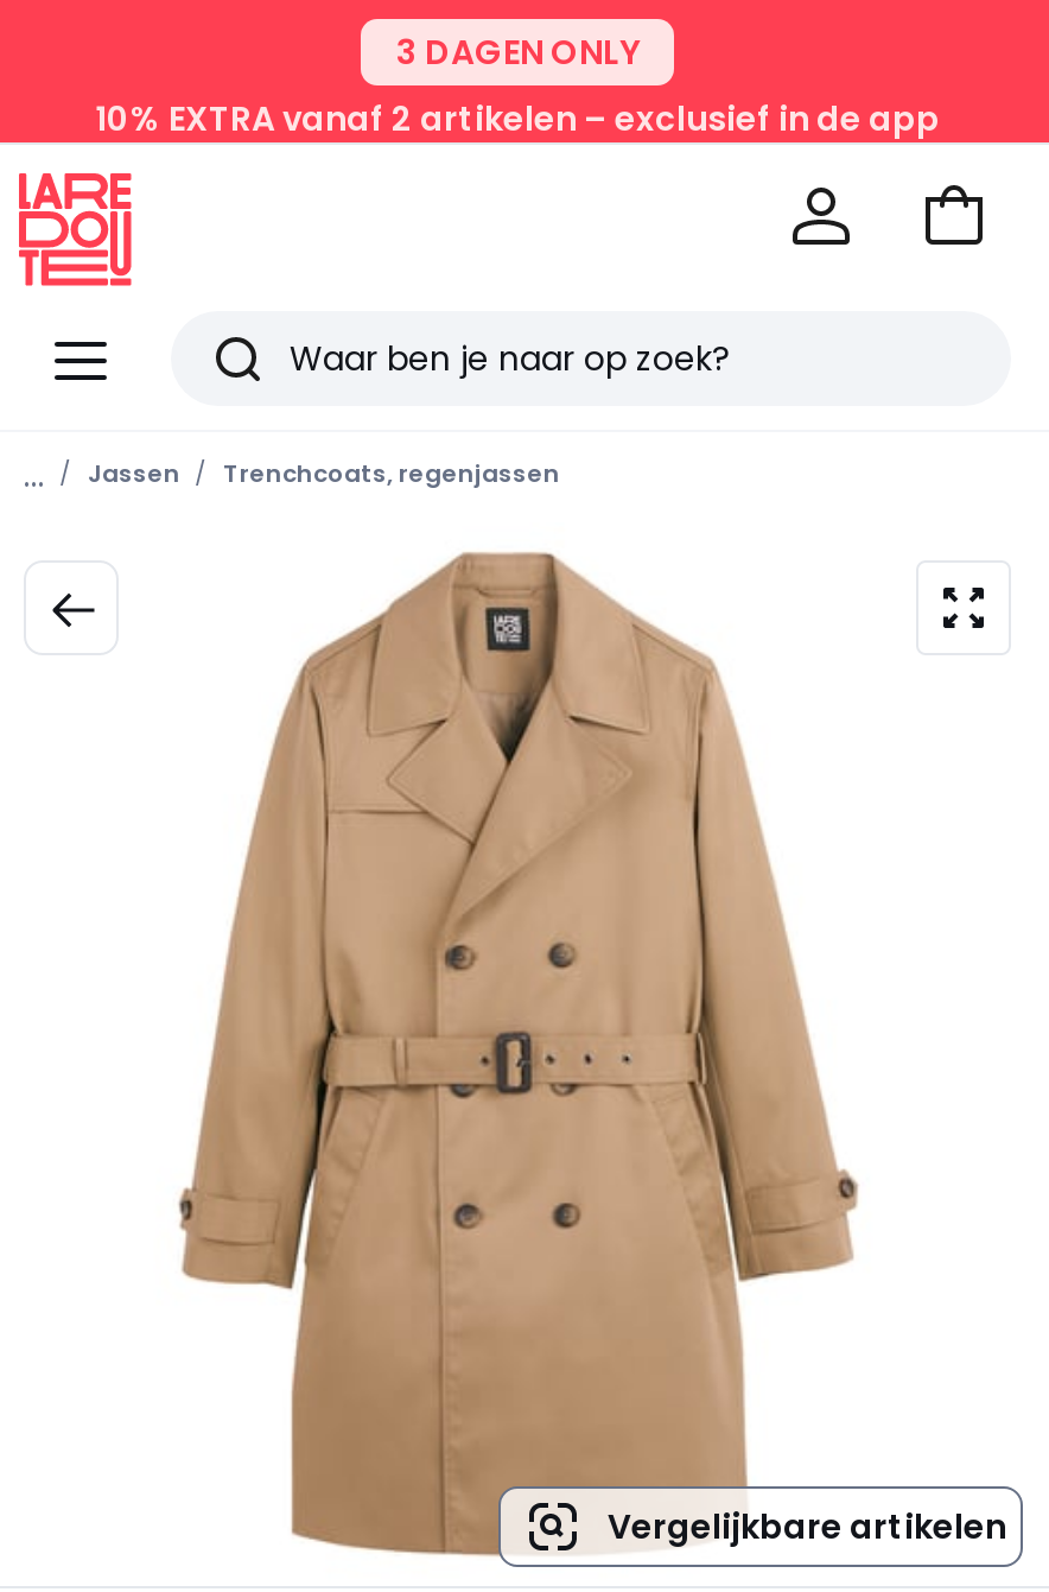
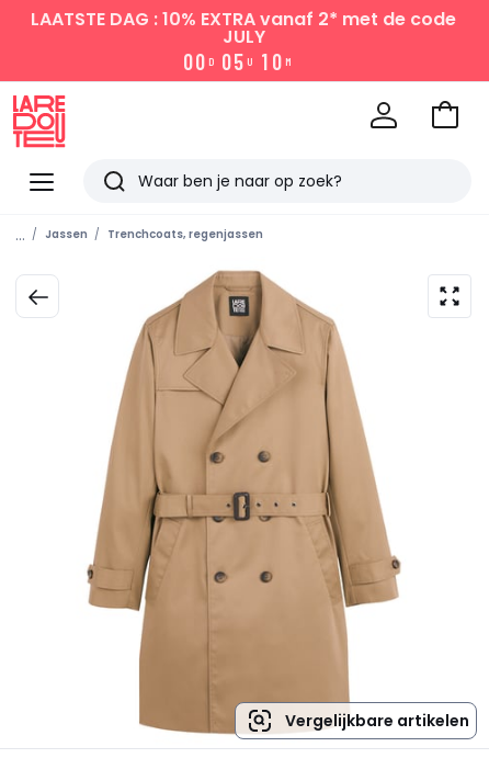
- 3 DAGEN ONLY
- 10% EXTRA vanaf 2 artikelen – exclusief in de app
+ LAATSTE DAG : 10% EXTRA vanaf 2* met de code
+ JULY
+ 0 0 D 0 5 U 1 0 M
